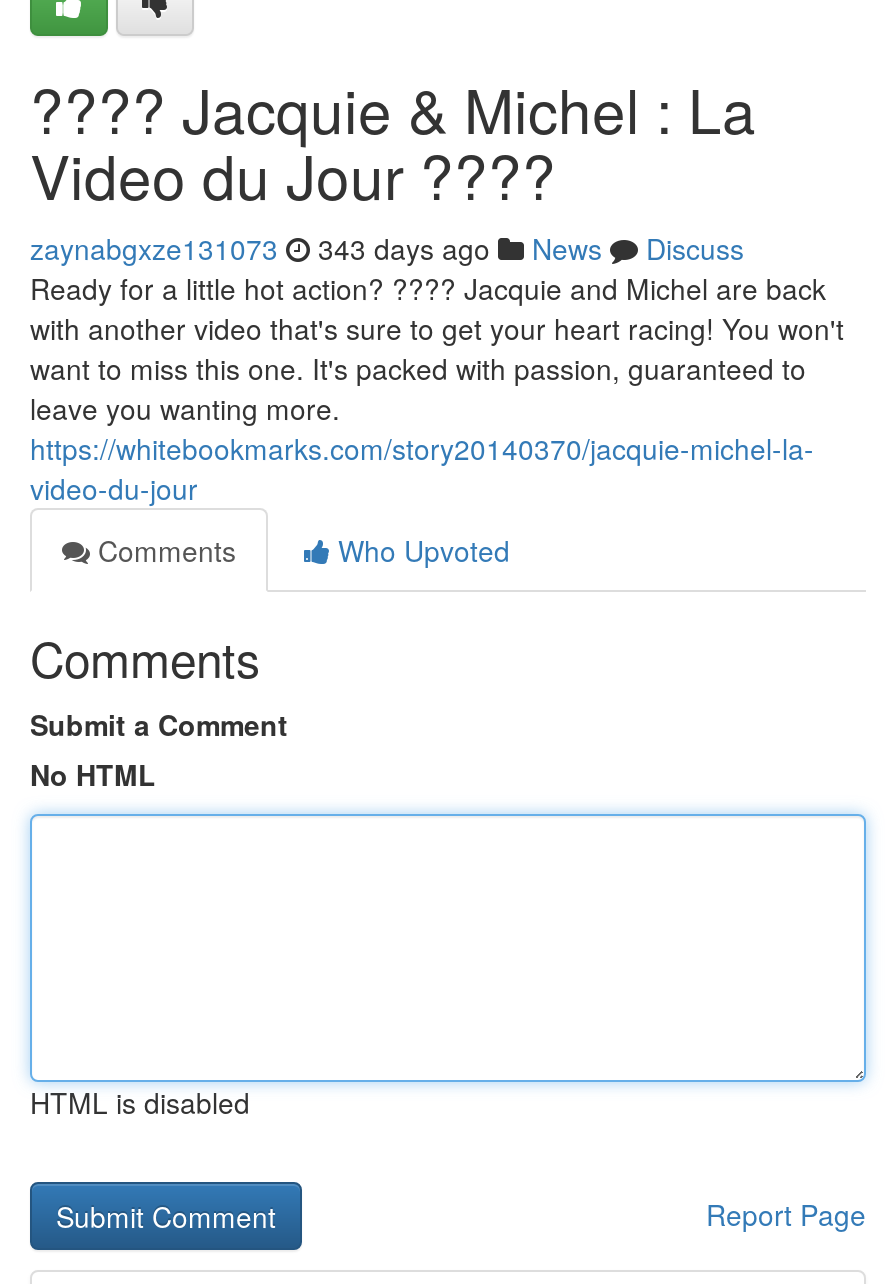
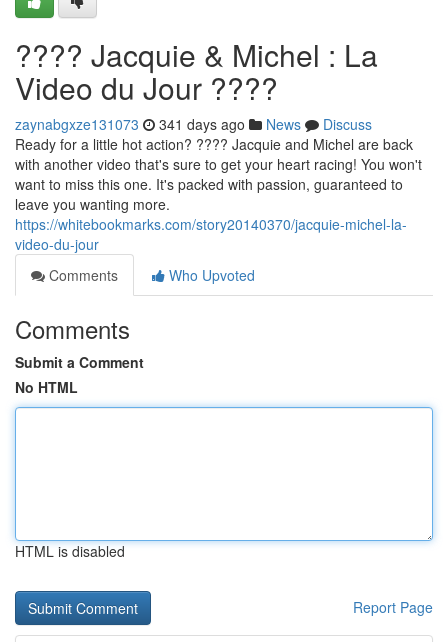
- zaynabgxze131073 343 days ago News Discuss
+ zaynabgxze131073 341 days ago News Discuss
